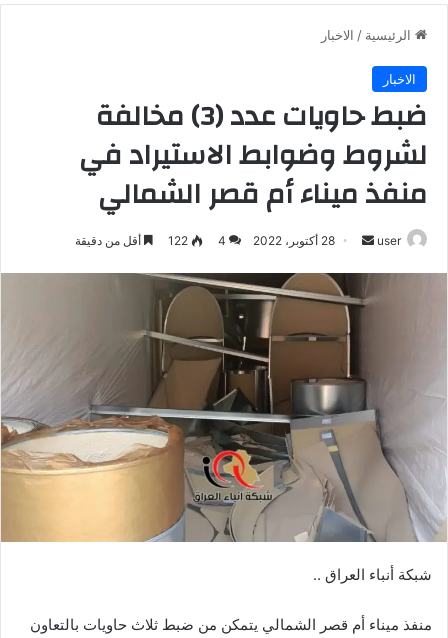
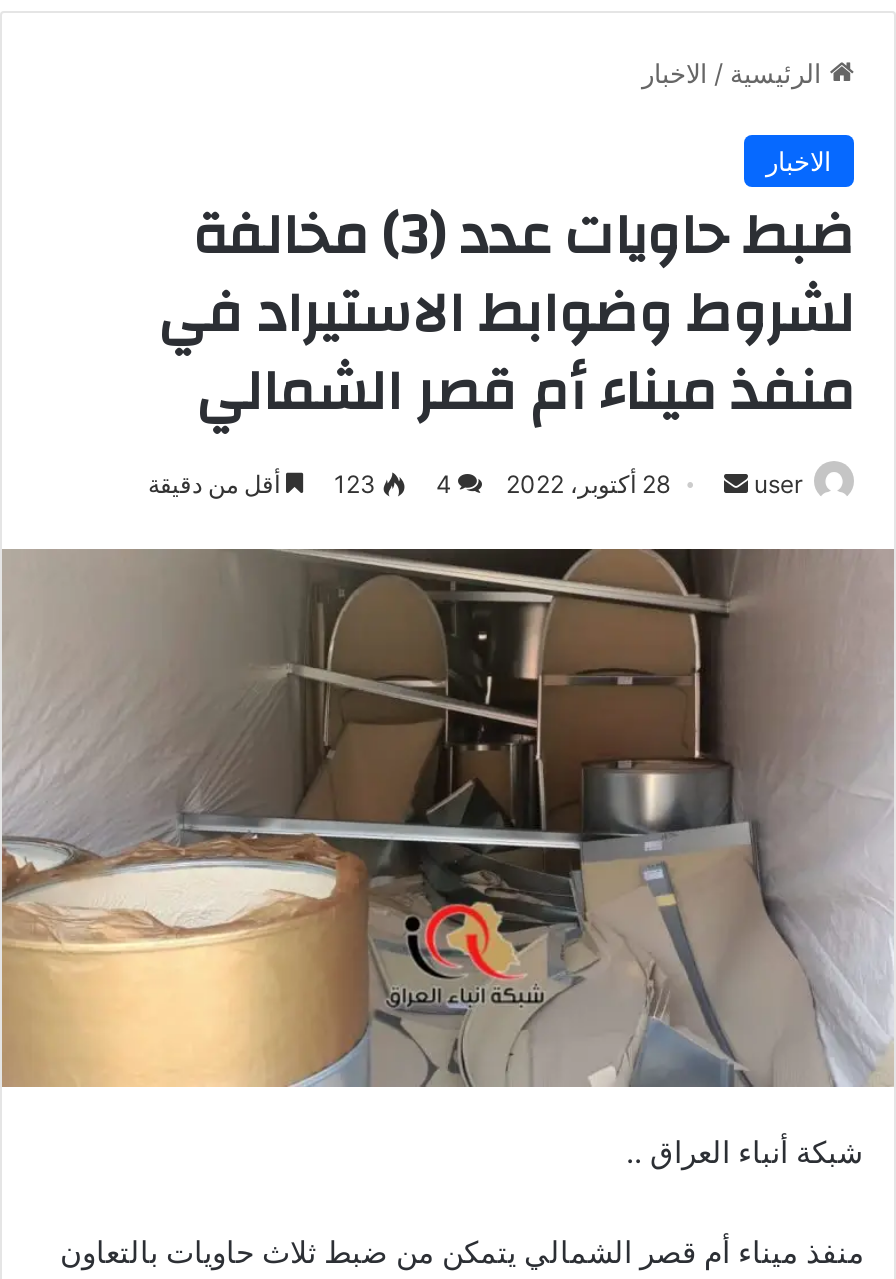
- 122
+ 123
